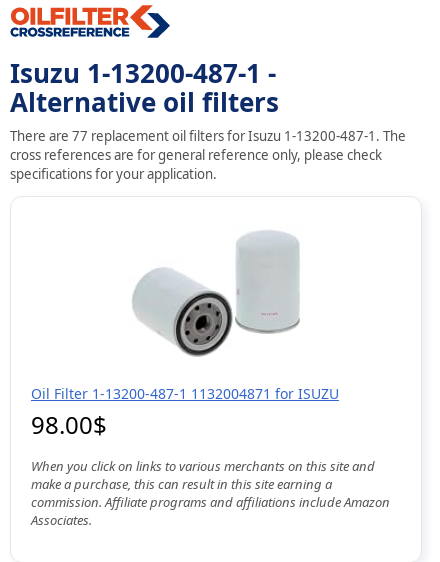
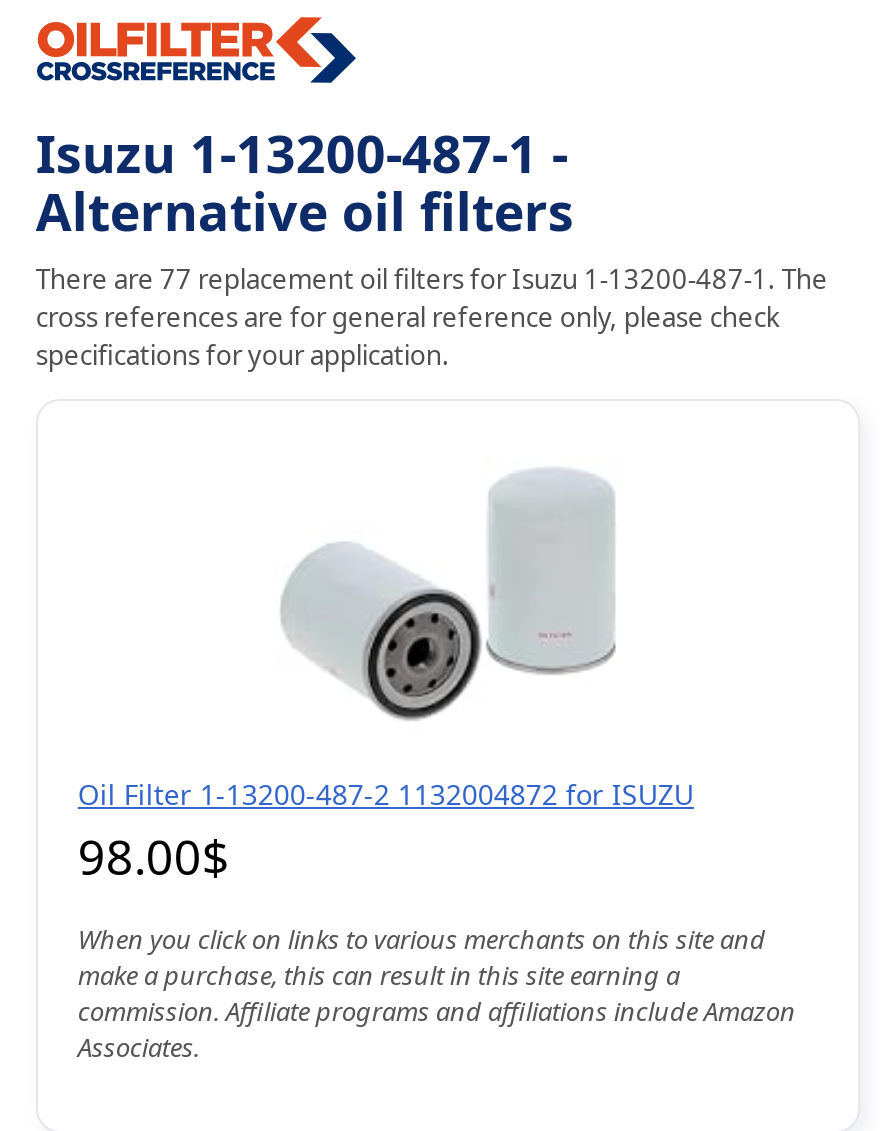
- Oil Filter 1-13200-487-1 1132004871 for ISUZU
+ Oil Filter 1-13200-487-2 1132004872 for ISUZU
